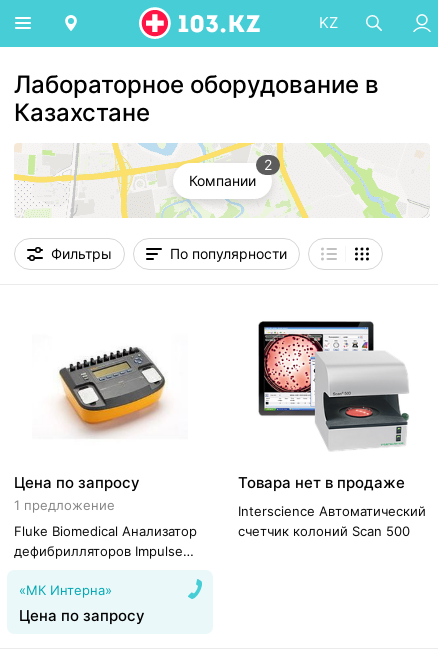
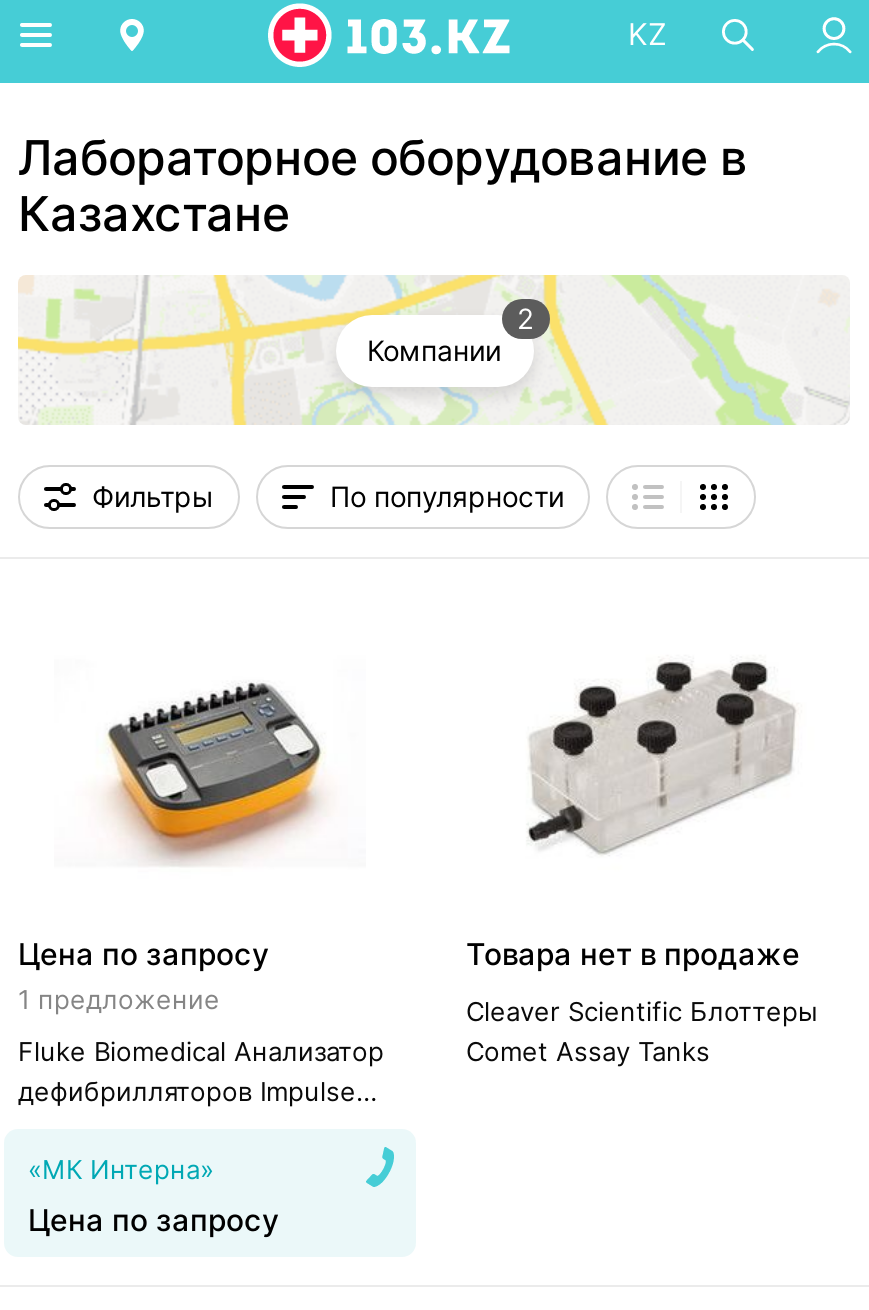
- [image]
+ [image]

- Interscience Автоматический
- счетчик колоний Scan 500
+ Cleaver Scientific Блоттеры
+ Comet Assay Tanks
